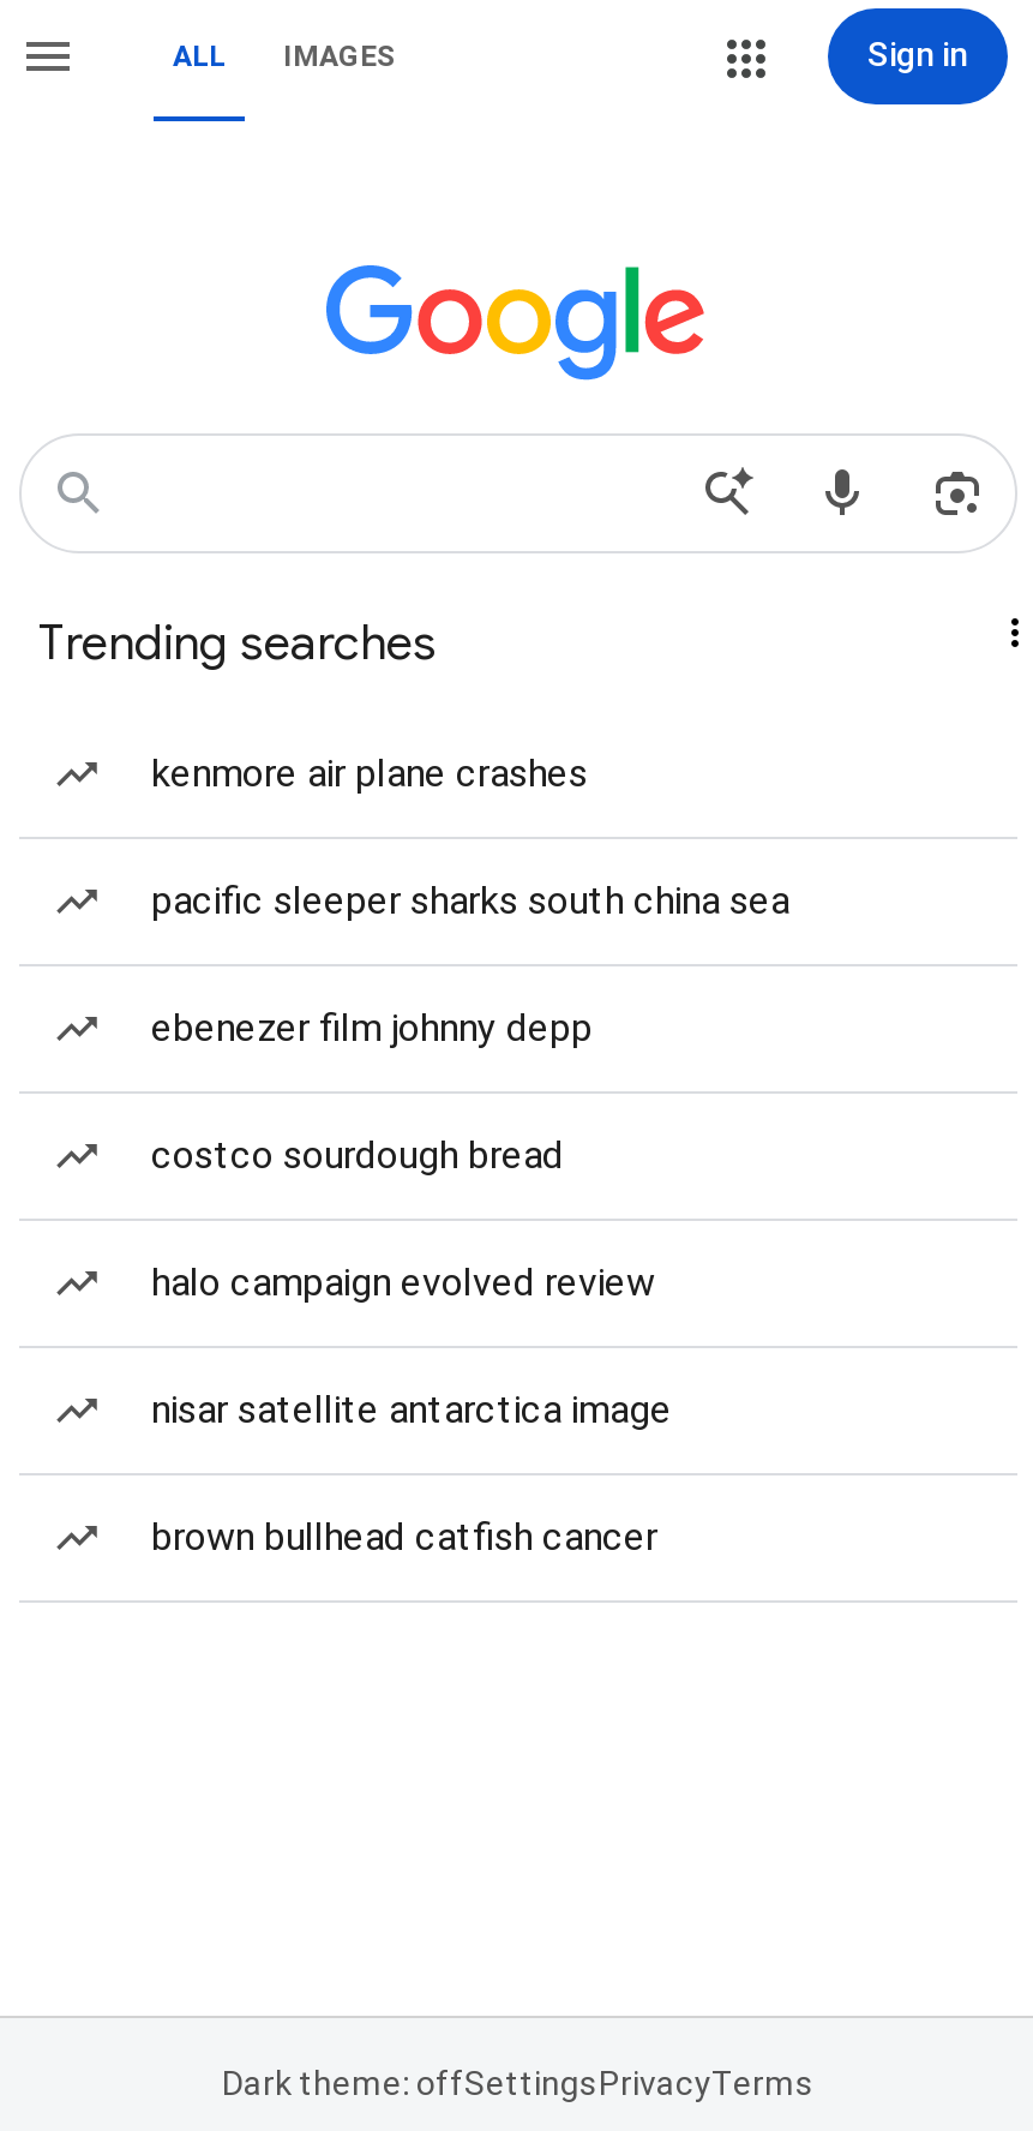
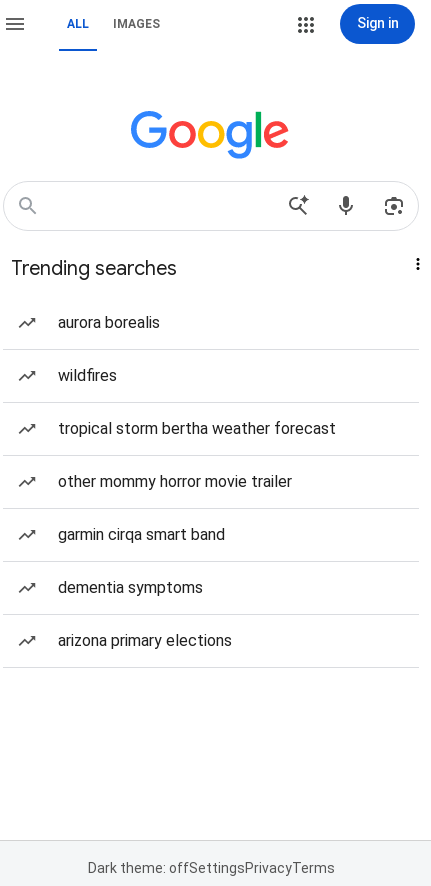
- kenmore air plane crashes
+ aurora borealis

- pacific sleeper sharks south china sea
+ wildfires

- ebenezer film johnny depp
+ tropical storm bertha weather forecast

- costco sourdough bread
+ other mommy horror movie trailer

- halo campaign evolved review
+ garmin cirqa smart band

- nisar satellite antarctica image
+ dementia symptoms

- brown bullhead catfish cancer
+ arizona primary elections
